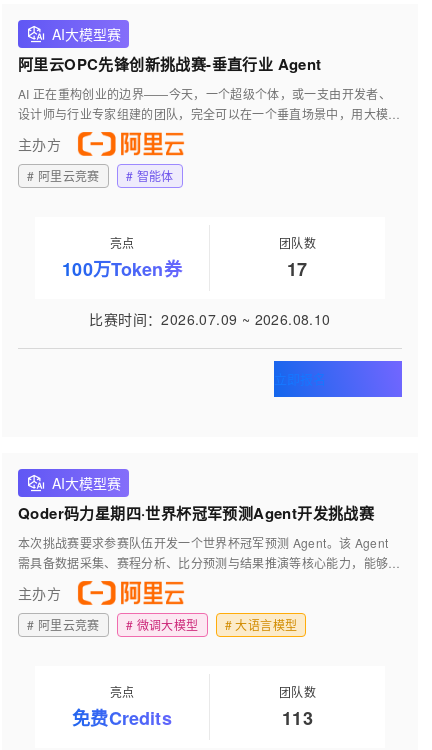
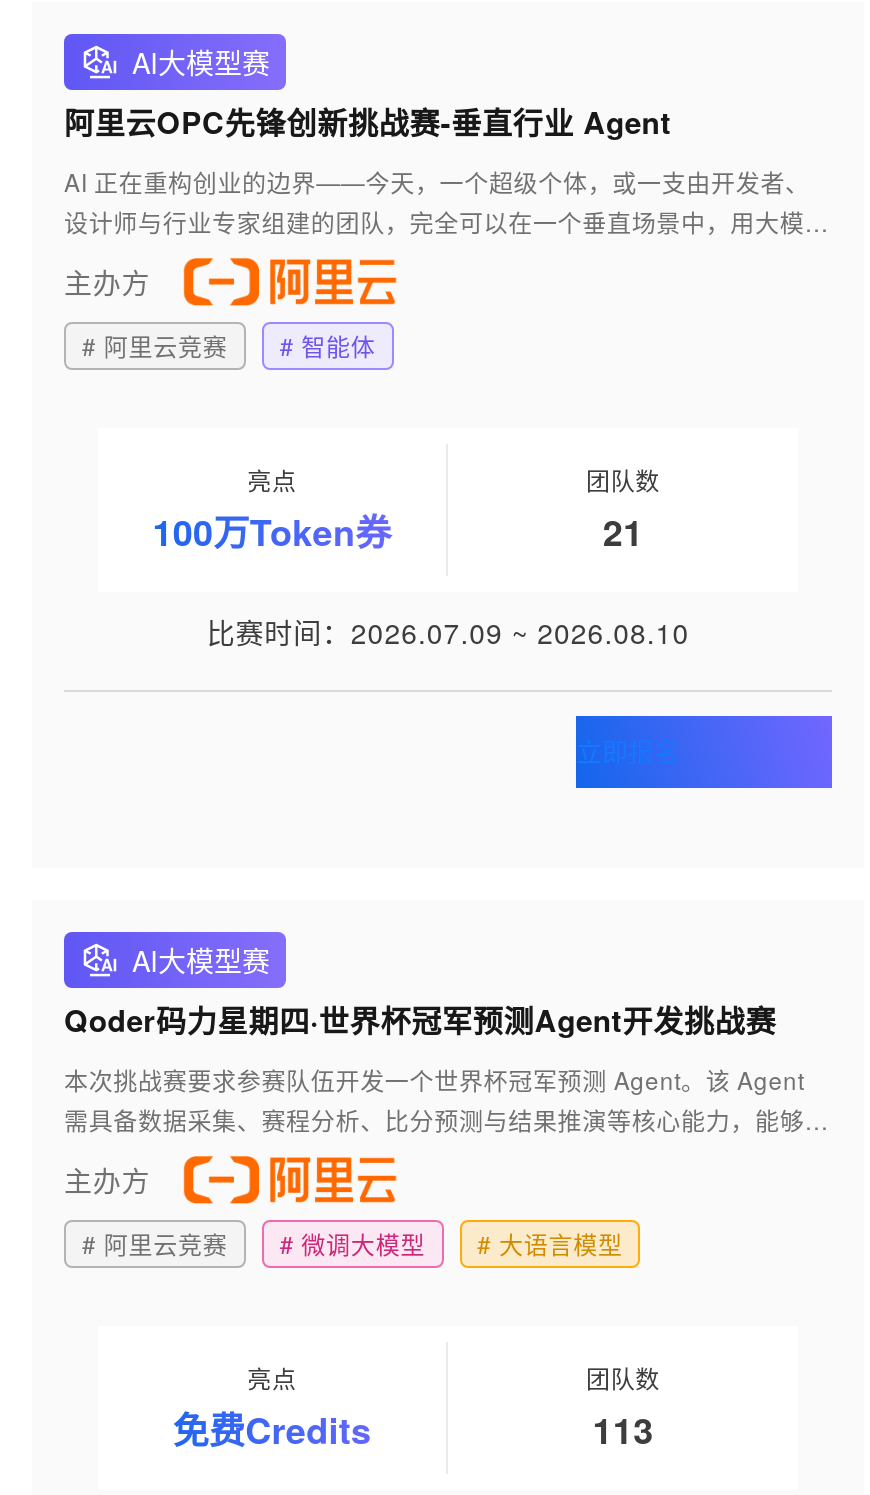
- 17
+ 21
